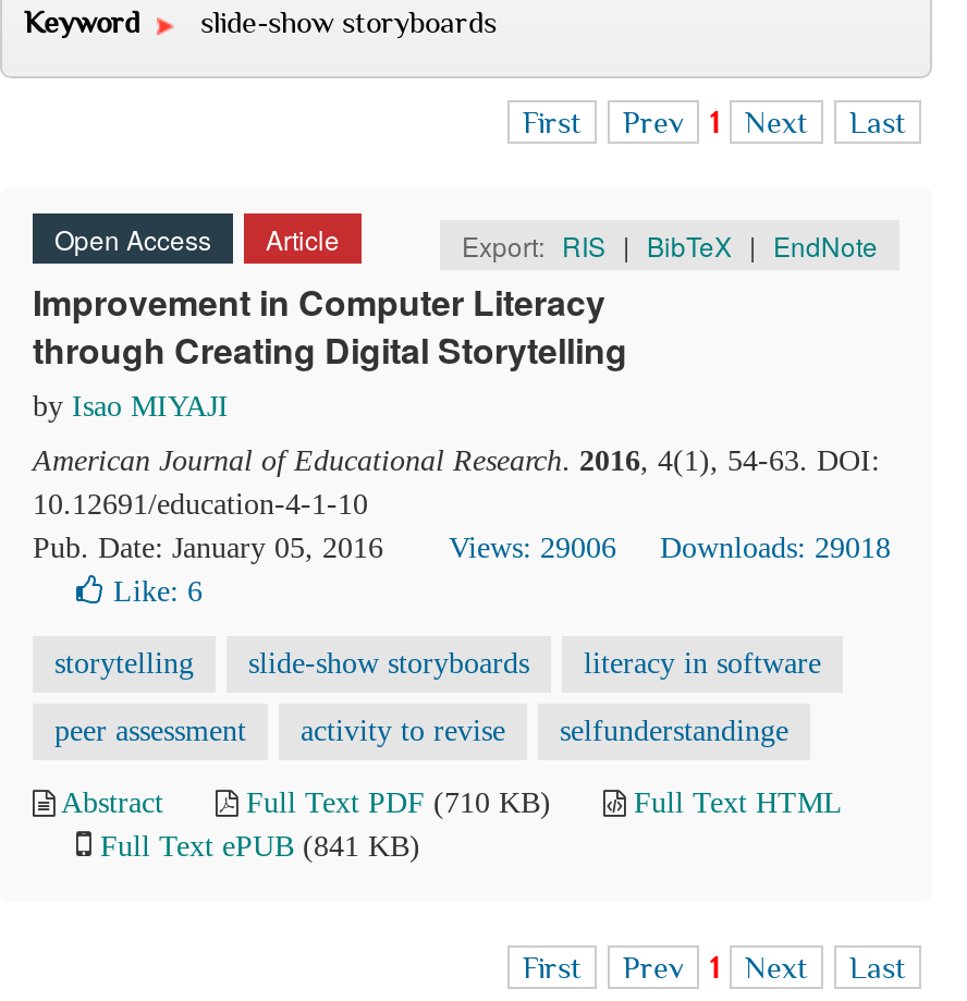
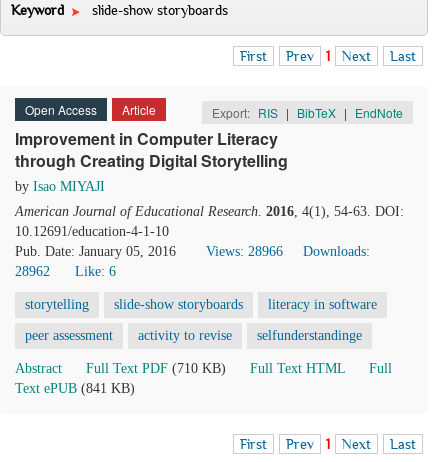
- Views: 29006
- Downloads: 29018
+ Views: 28966
+ Downloads:
+ 28962
